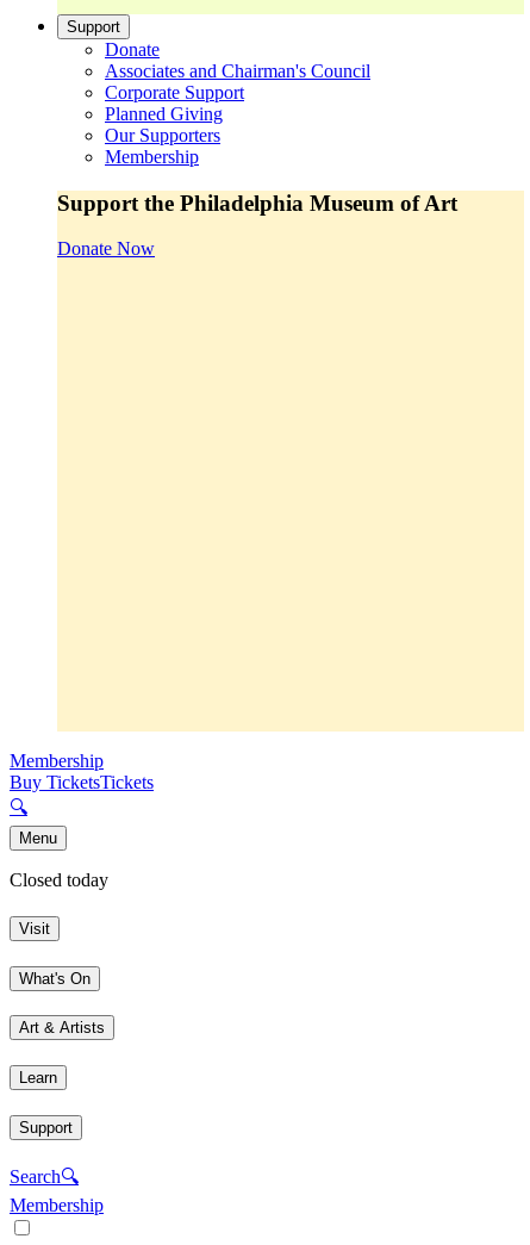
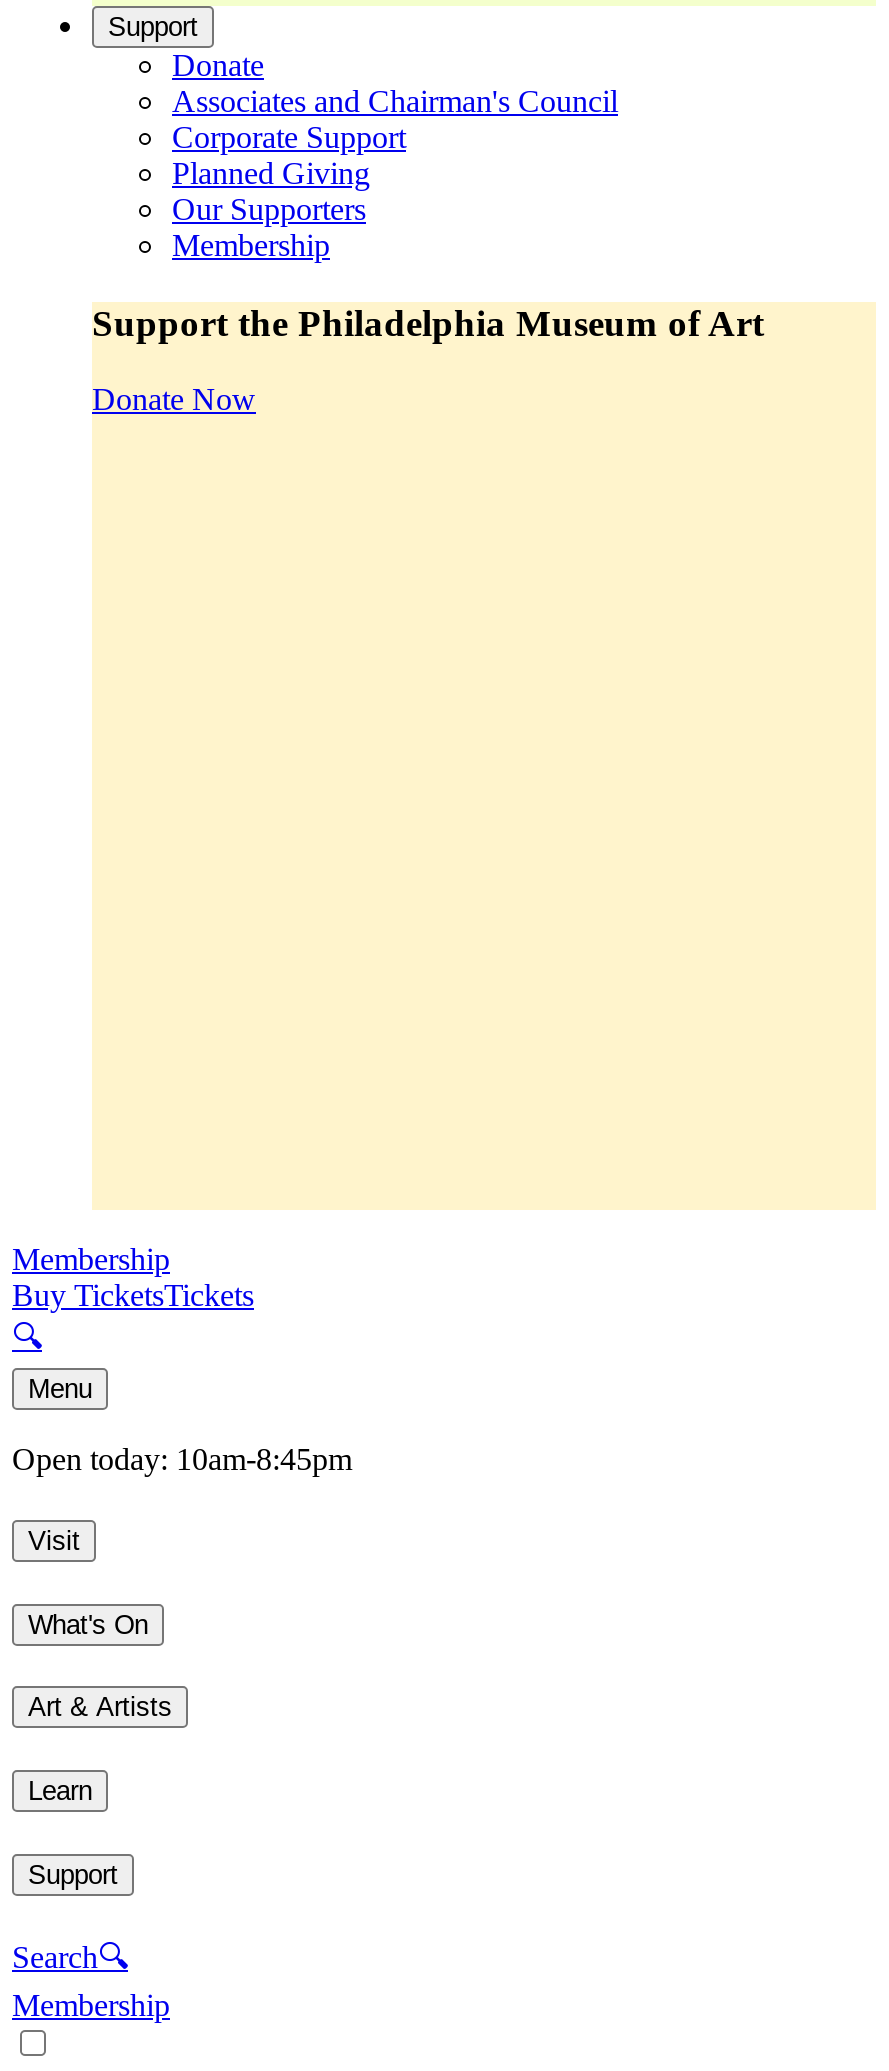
- Closed today
+ Open today: 10am-8:45pm
